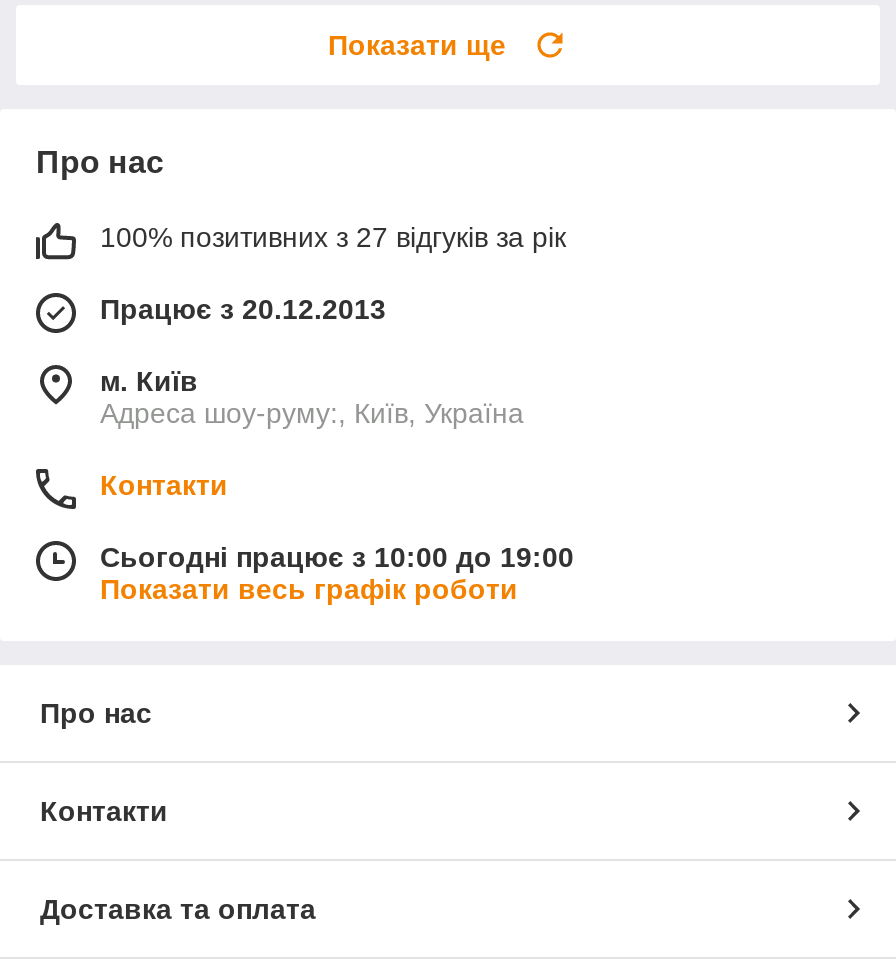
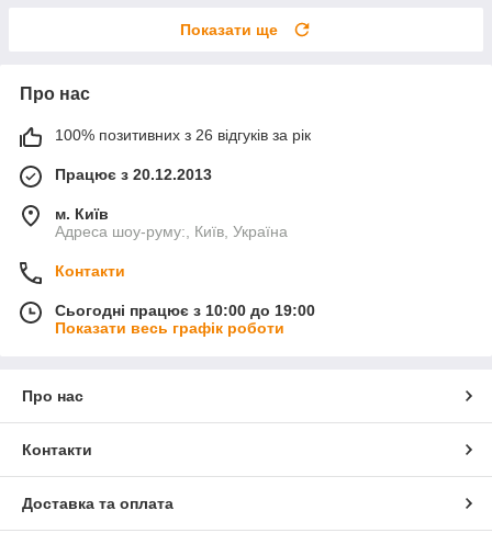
- 100% позитивних з 27 відгуків за рік
+ 100% позитивних з 26 відгуків за рік
